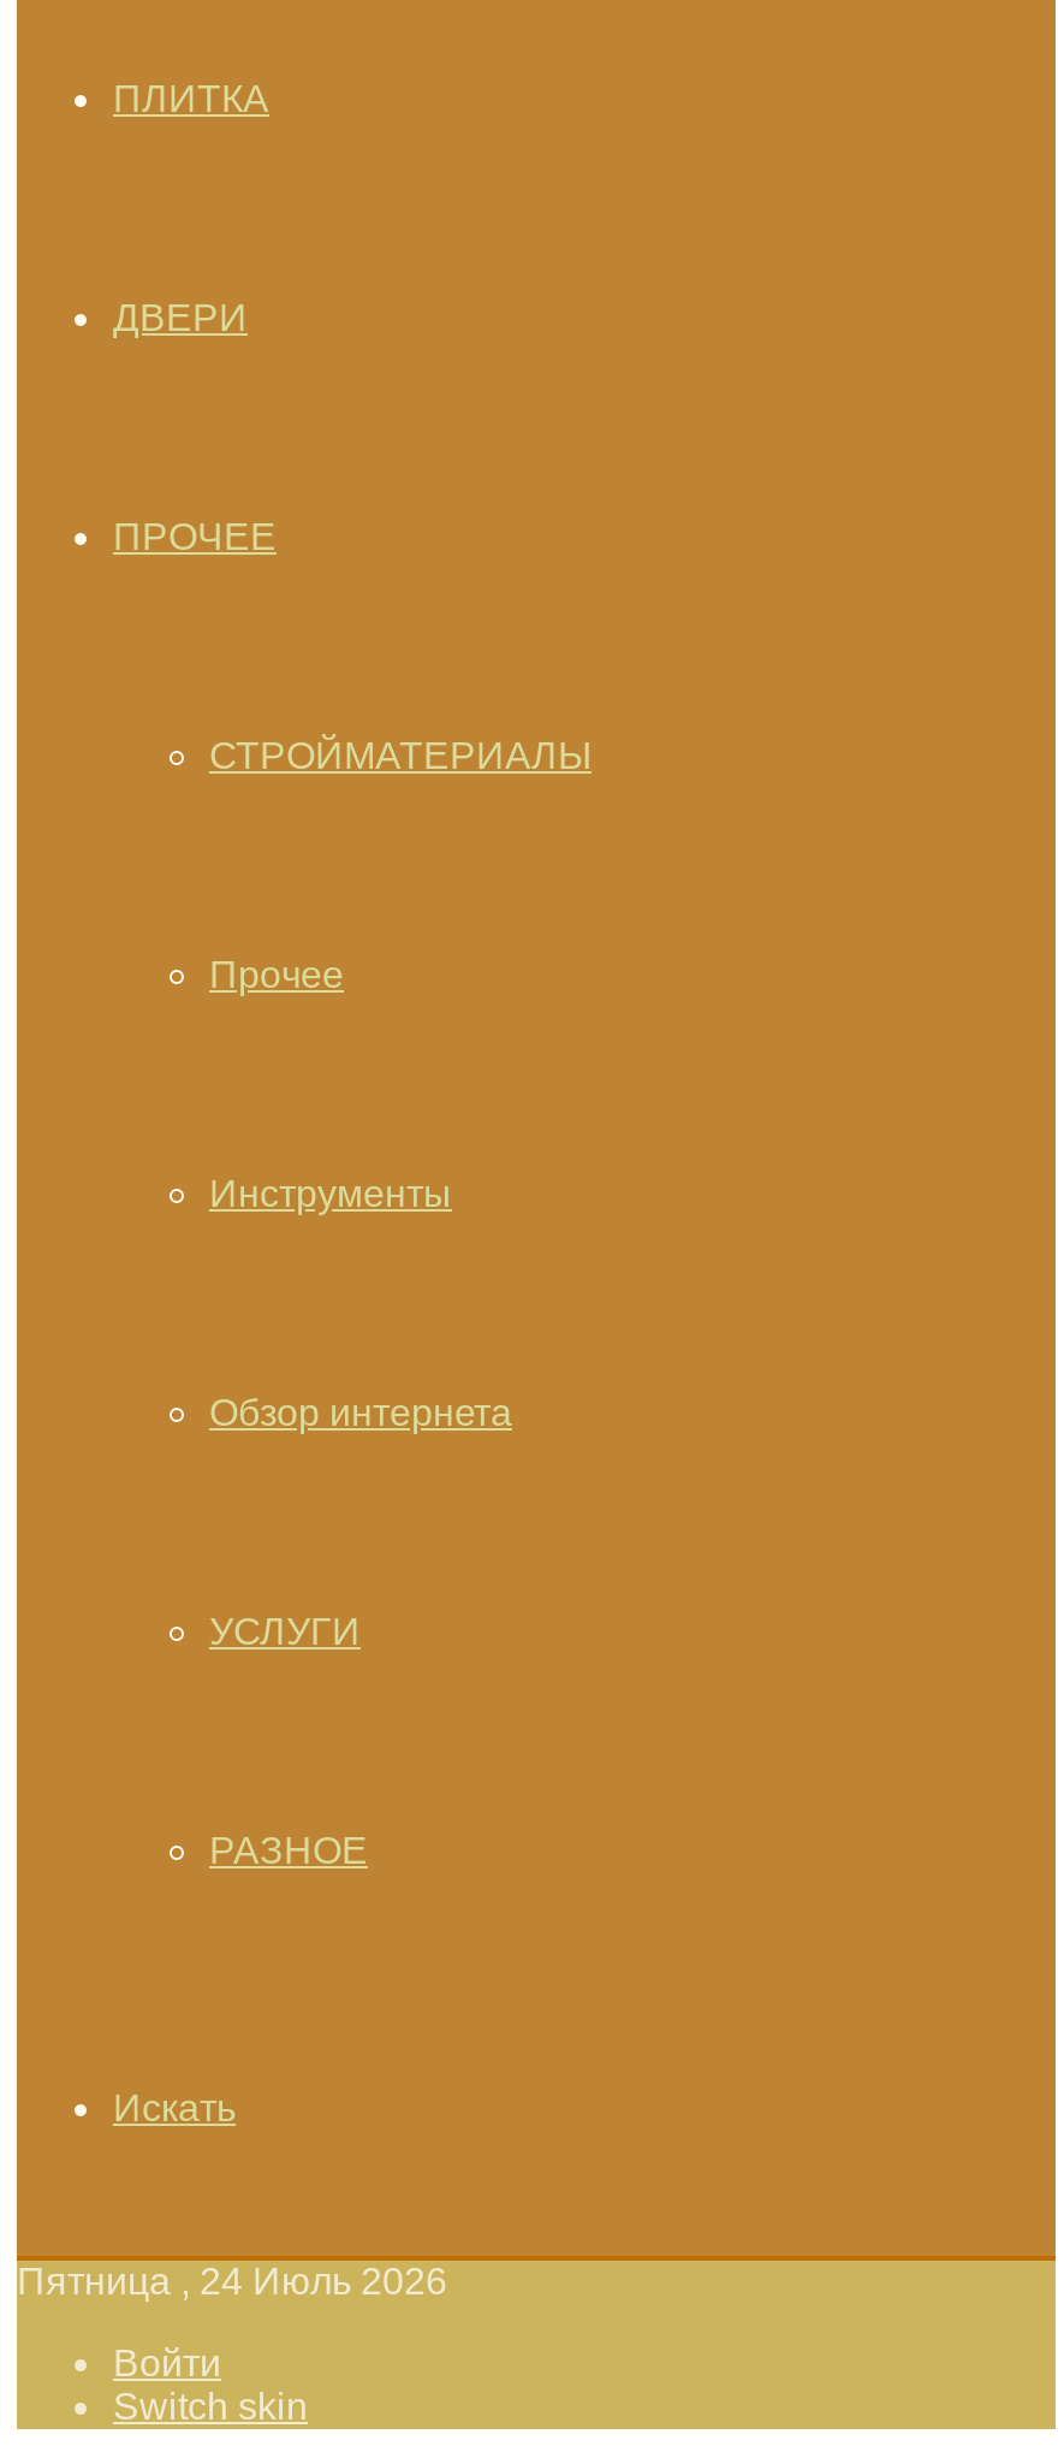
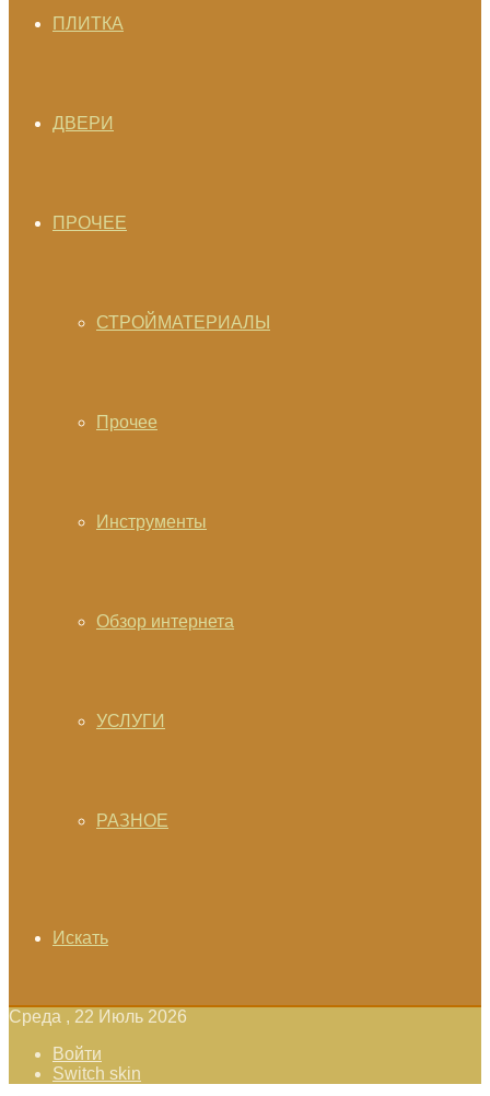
- Пятница , 24 Июль 2026
+ Среда , 22 Июль 2026
